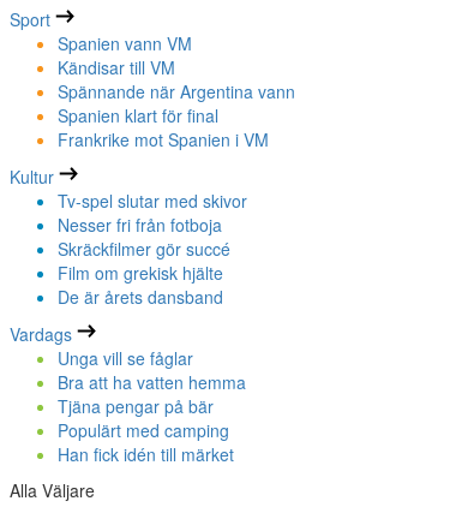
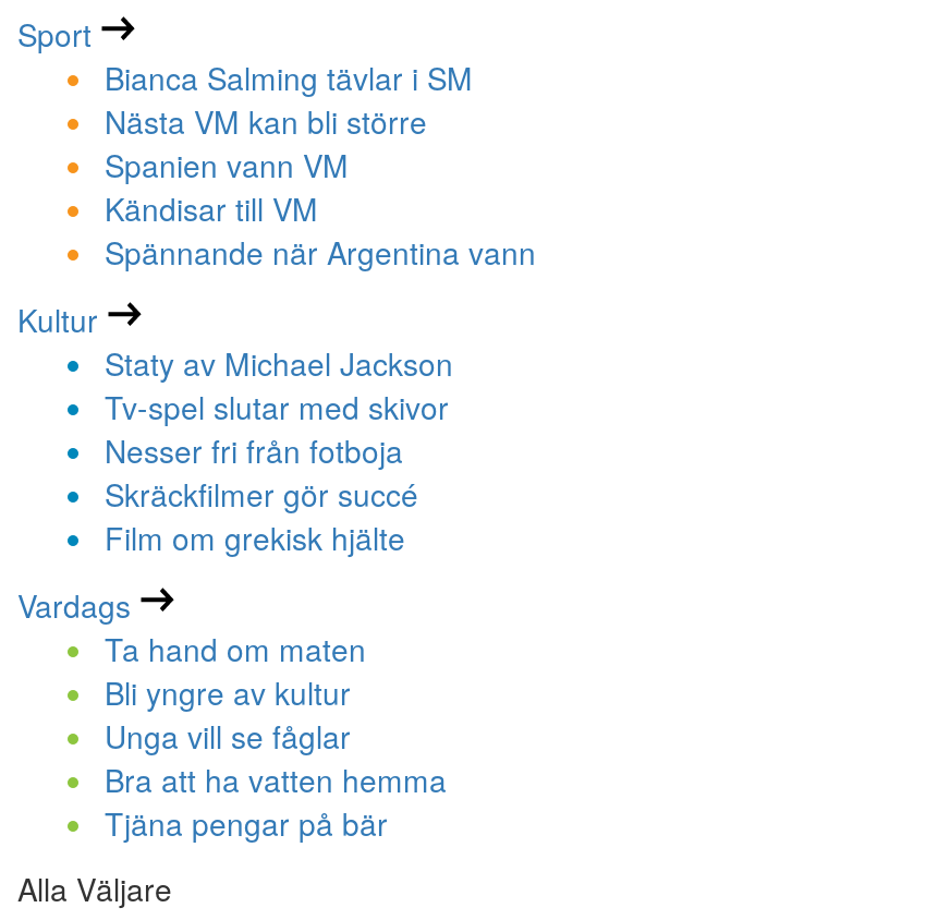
+ Bianca Salming tävlar i SM
+ Nästa VM kan bli större

moved down: Spanien vann VM | Kändisar till VM | Spännande när Argentina vann

- Spanien klart för final
- Frankrike mot Spanien i VM

+ Staty av Michael Jackson

moved down: Tv-spel slutar med skivor | Nesser fri från fotboja | Skräckfilmer gör succé | Film om grekisk hjälte

- De är årets dansband

+ Ta hand om maten
+ Bli yngre av kultur

moved down: Unga vill se fåglar | Bra att ha vatten hemma | Tjäna pengar på bär

- Populärt med camping
- Han fick idén till märket
